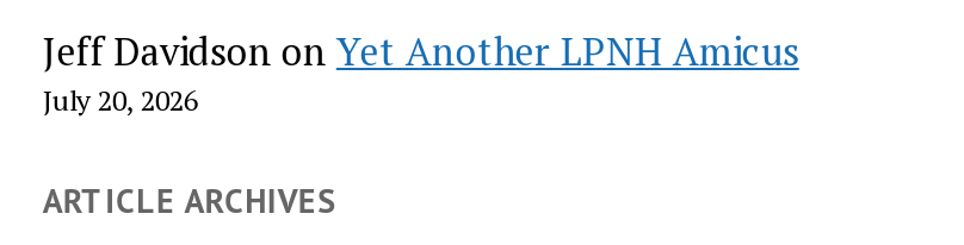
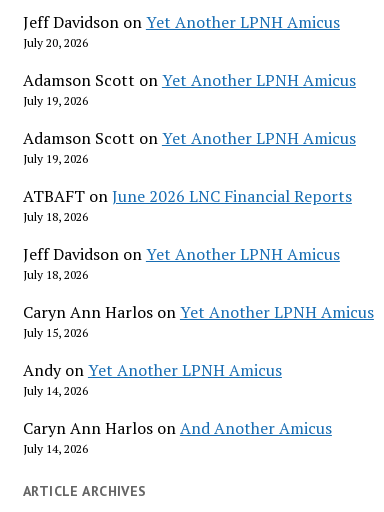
+ Adamson Scott on Yet Another LPNH Amicus
+ July 19, 2026
+ Adamson Scott on Yet Another LPNH Amicus
+ July 19, 2026
+ ATBAFT on June 2026 LNC Financial Reports
+ July 18, 2026
+ Jeff Davidson on Yet Another LPNH Amicus
+ July 18, 2026
+ Caryn Ann Harlos on Yet Another LPNH Amicus
+ July 15, 2026
+ Andy on Yet Another LPNH Amicus
+ July 14, 2026
+ Caryn Ann Harlos on And Another Amicus
+ July 14, 2026
